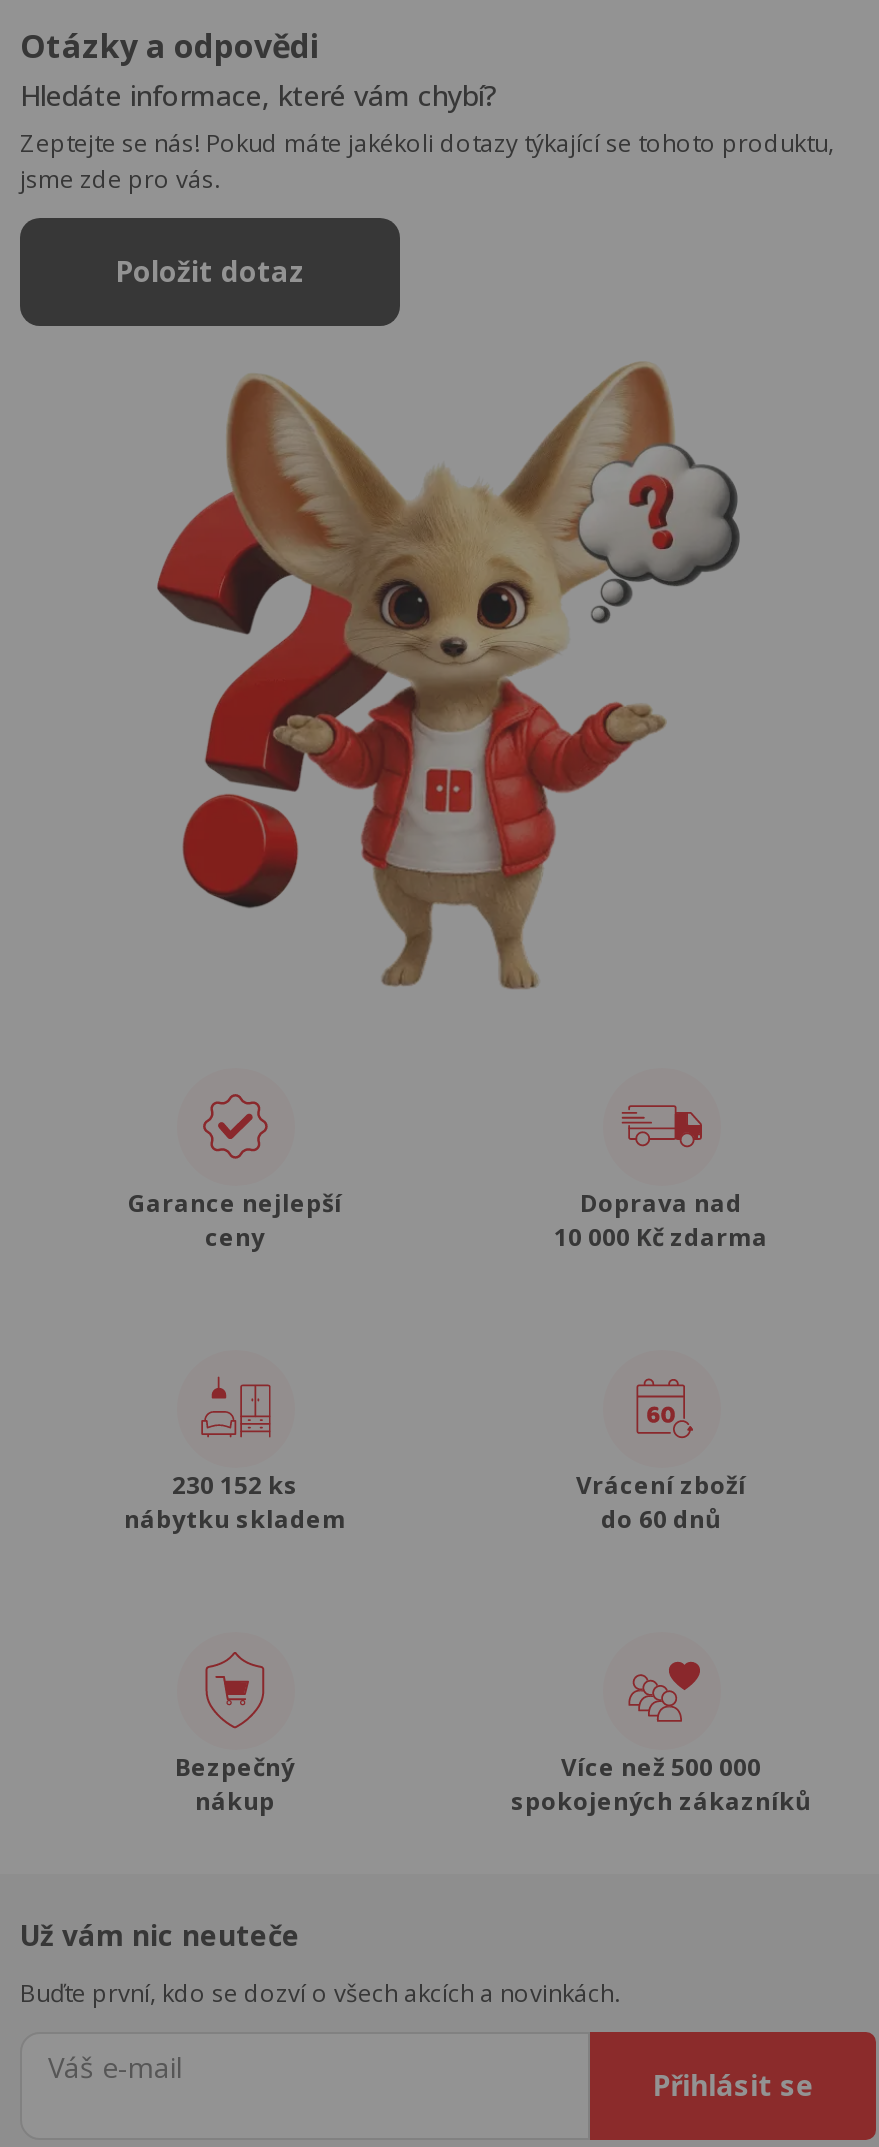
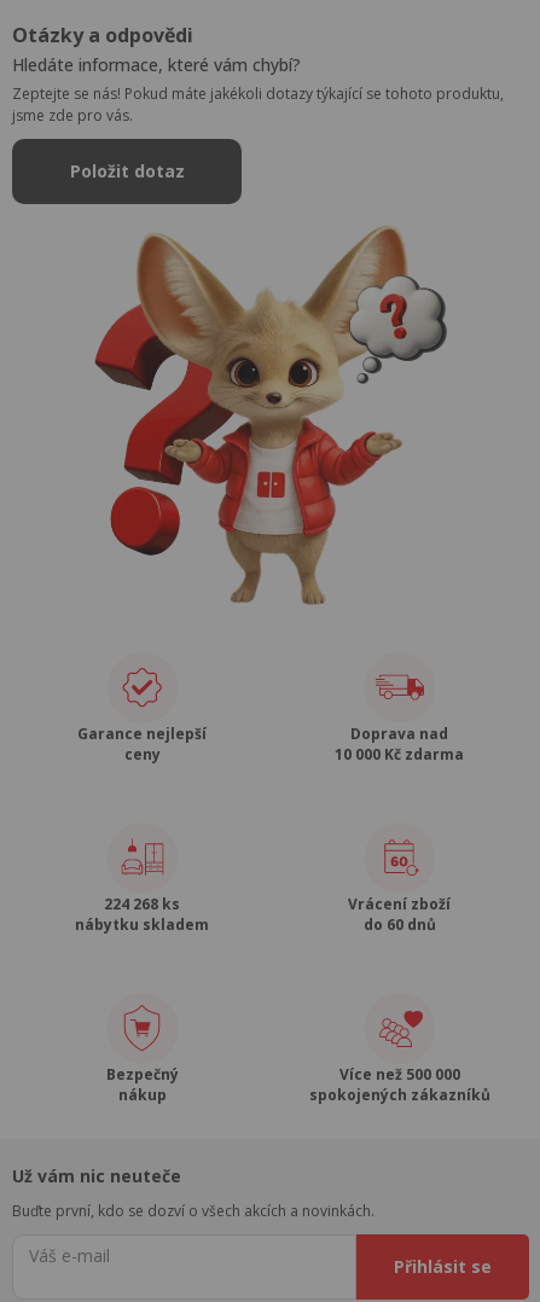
- 230 152 ks
+ 224 268 ks
